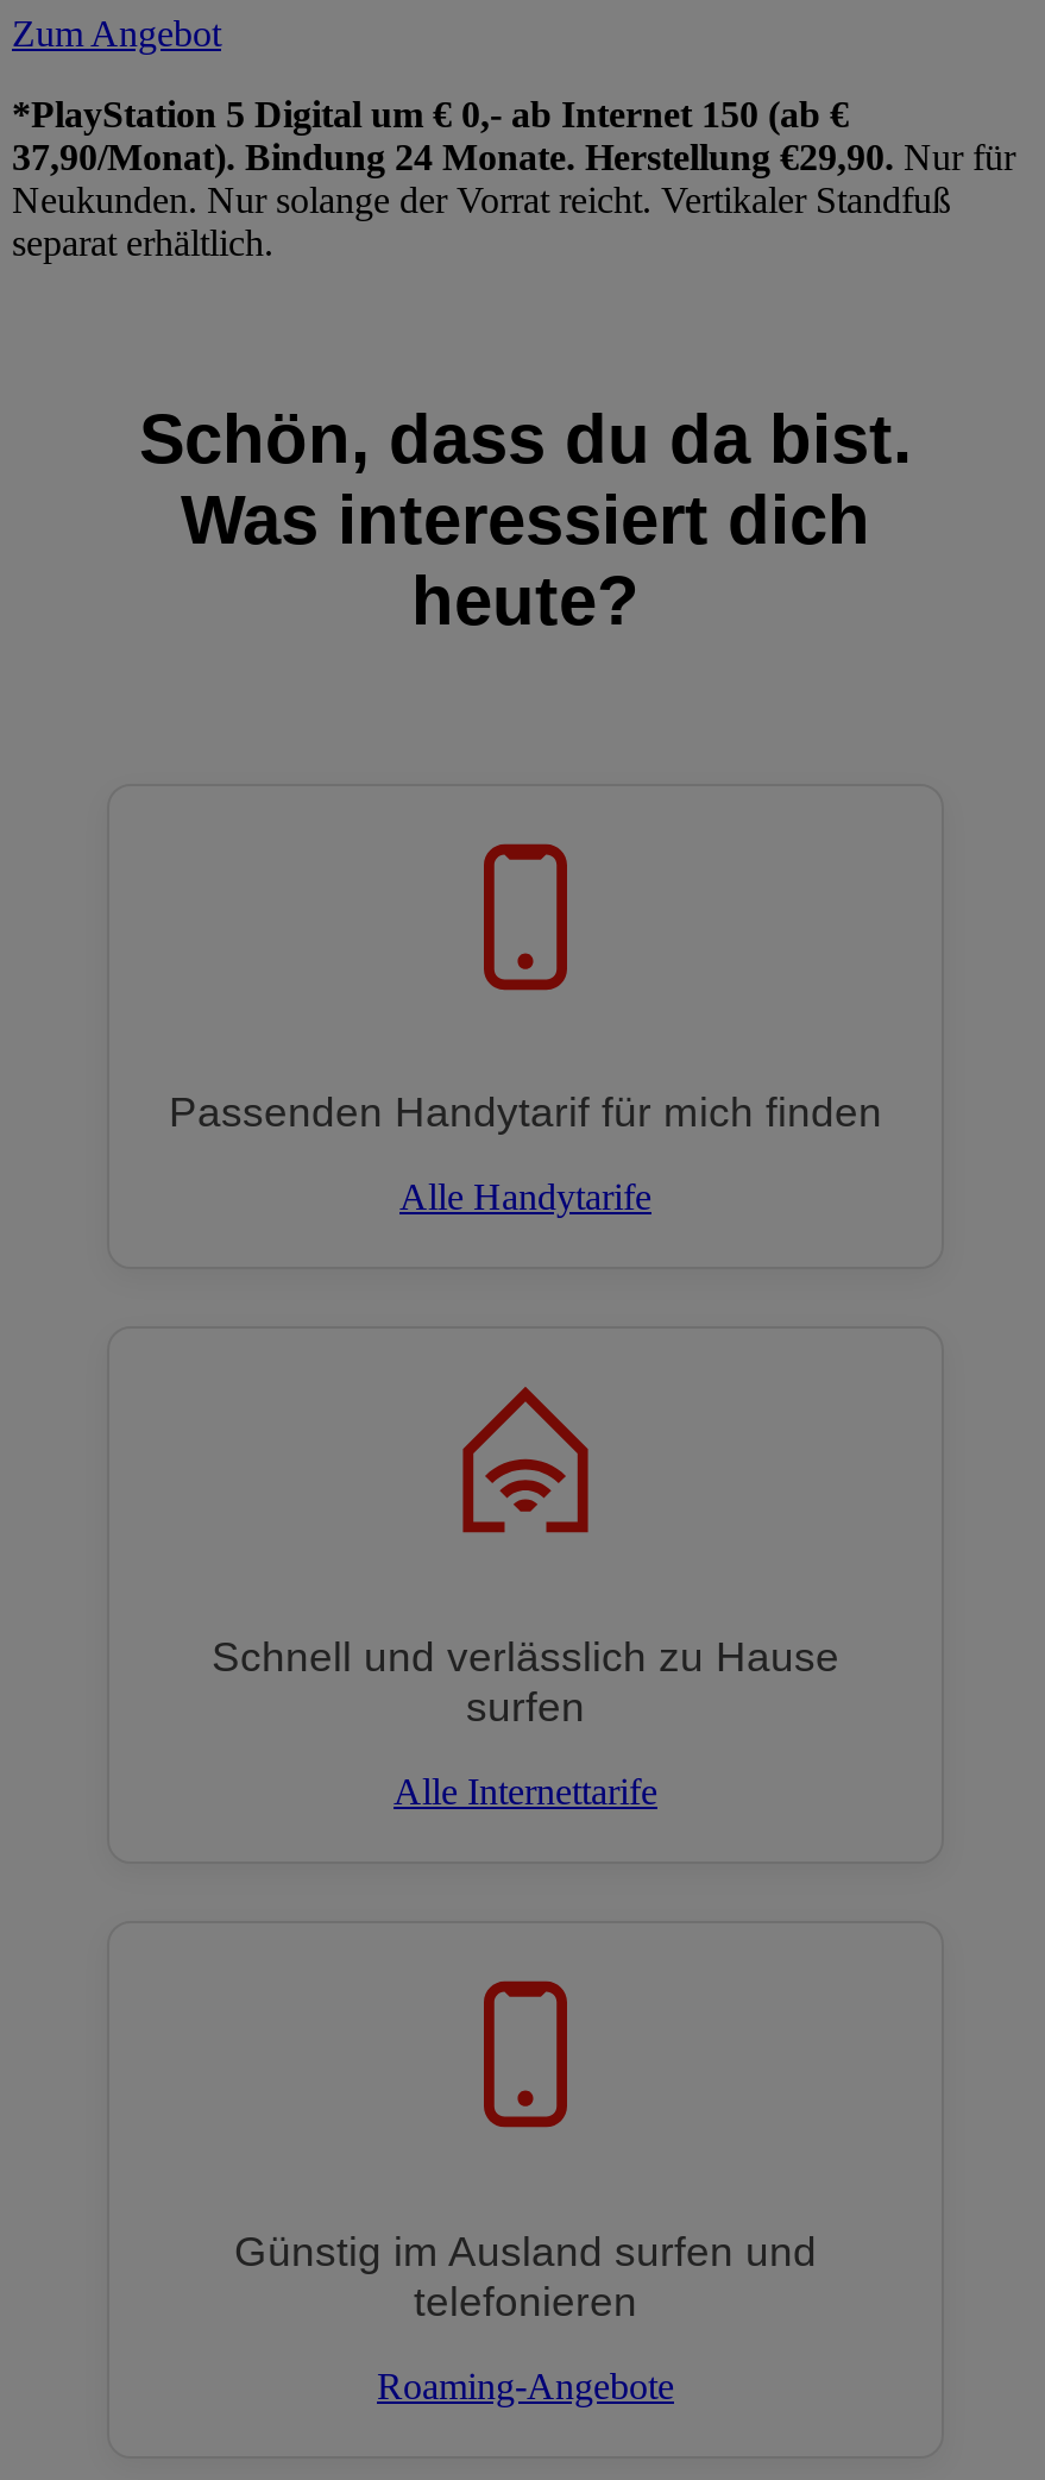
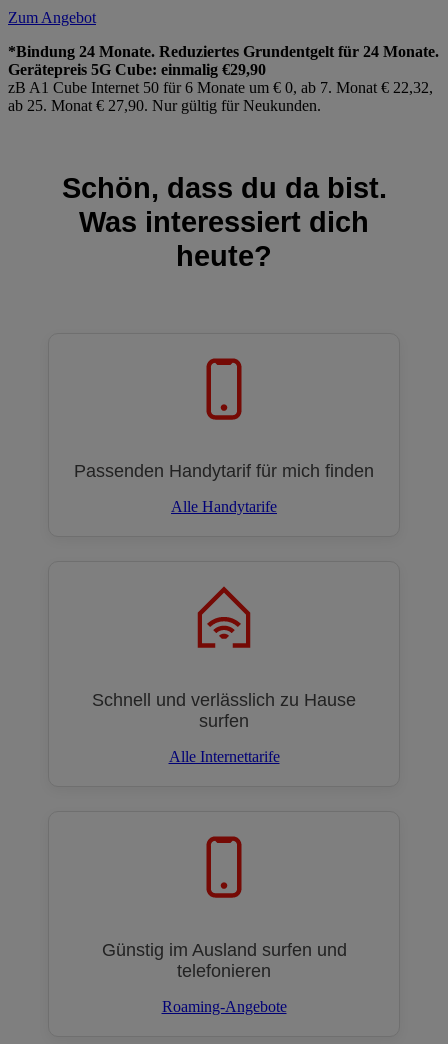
- *PlayStation 5 Digital um € 0,- ab Internet 150 (ab €
- 37,90/Monat). Bindung 24 Monate. Herstellung €29,90. Nur für
- Neukunden. Nur solange der Vorrat reicht. Vertikaler Standfuß
- separat erhältlich.
+ *Bindung 24 Monate. Reduziertes Grundentgelt für 24 Monate.
+ Gerätepreis 5G Cube: einmalig €29,90
+ zB A1 Cube Internet 50 für 6 Monate um € 0, ab 7. Monat € 22,32,
+ ab 25. Monat € 27,90. Nur gültig für Neukunden.
